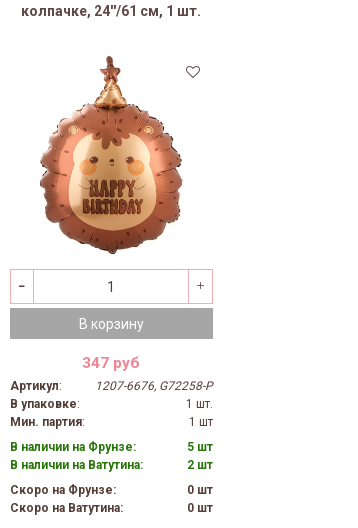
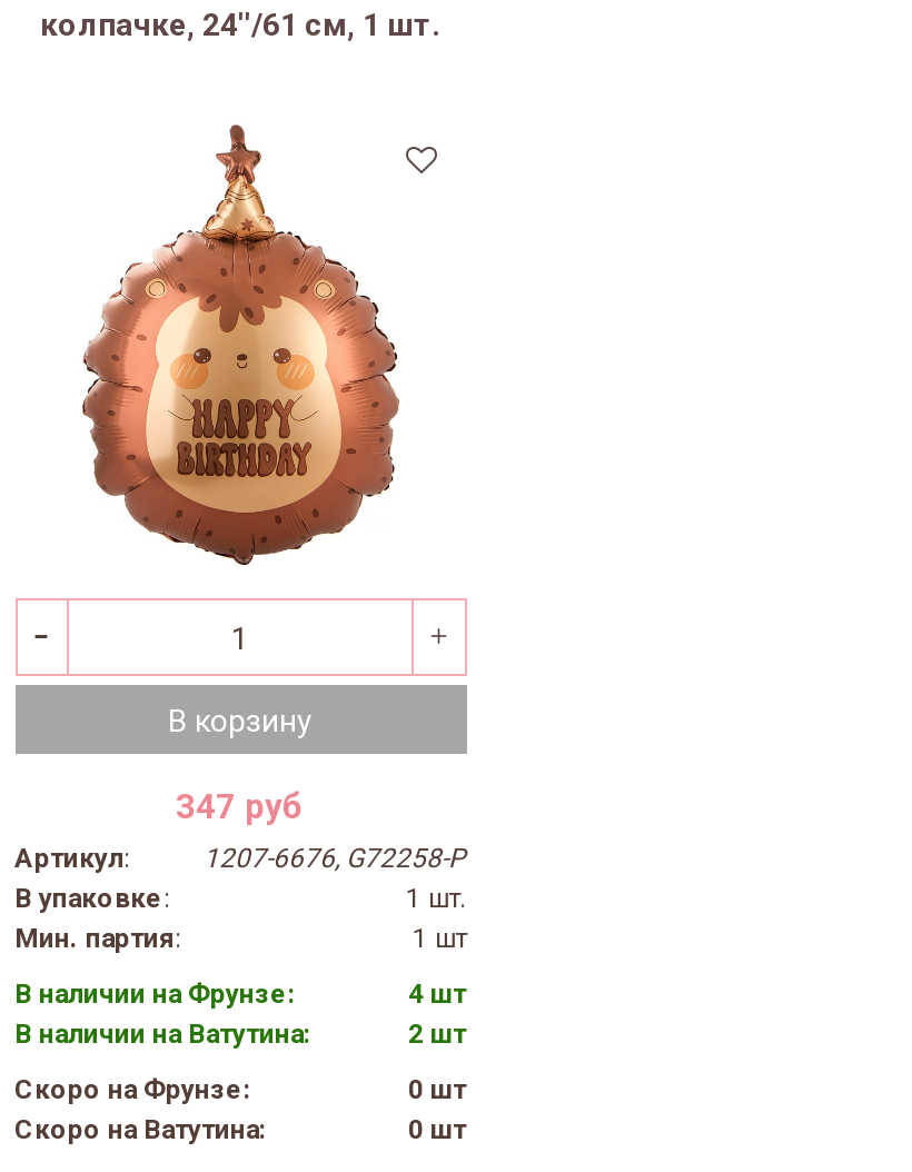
- 5 шт
+ 4 шт
